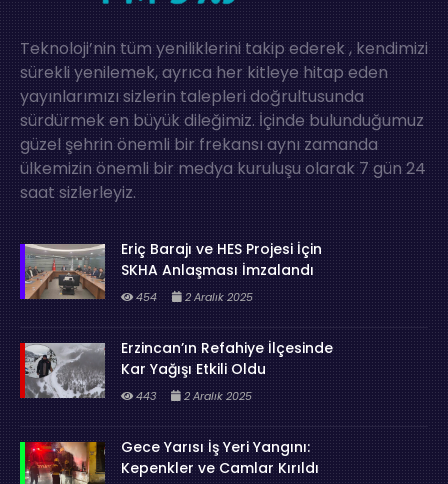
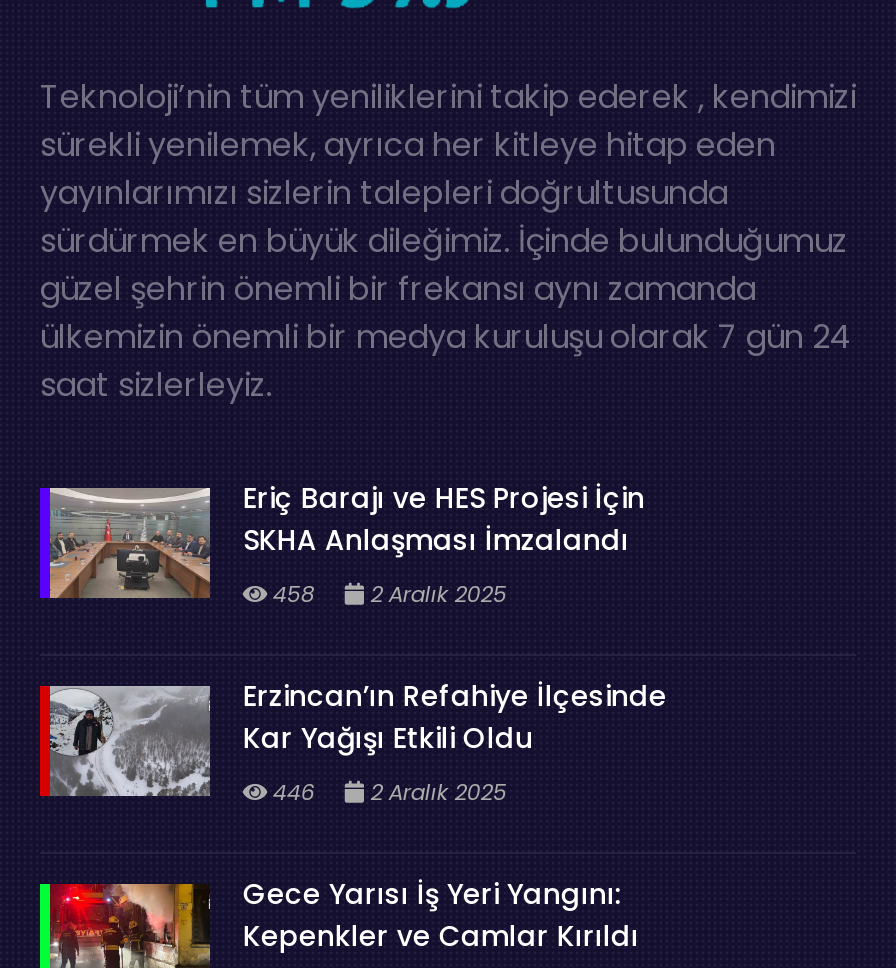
- 454 2 Aralık 2025
+ 458 2 Aralık 2025

- 443 2 Aralık 2025
+ 446 2 Aralık 2025
